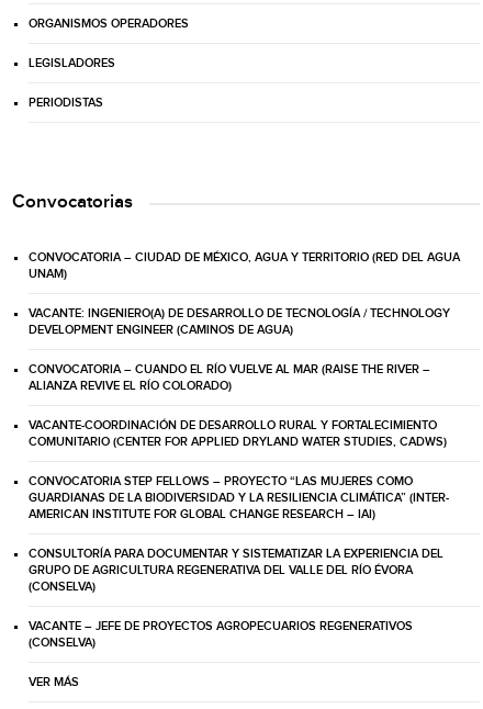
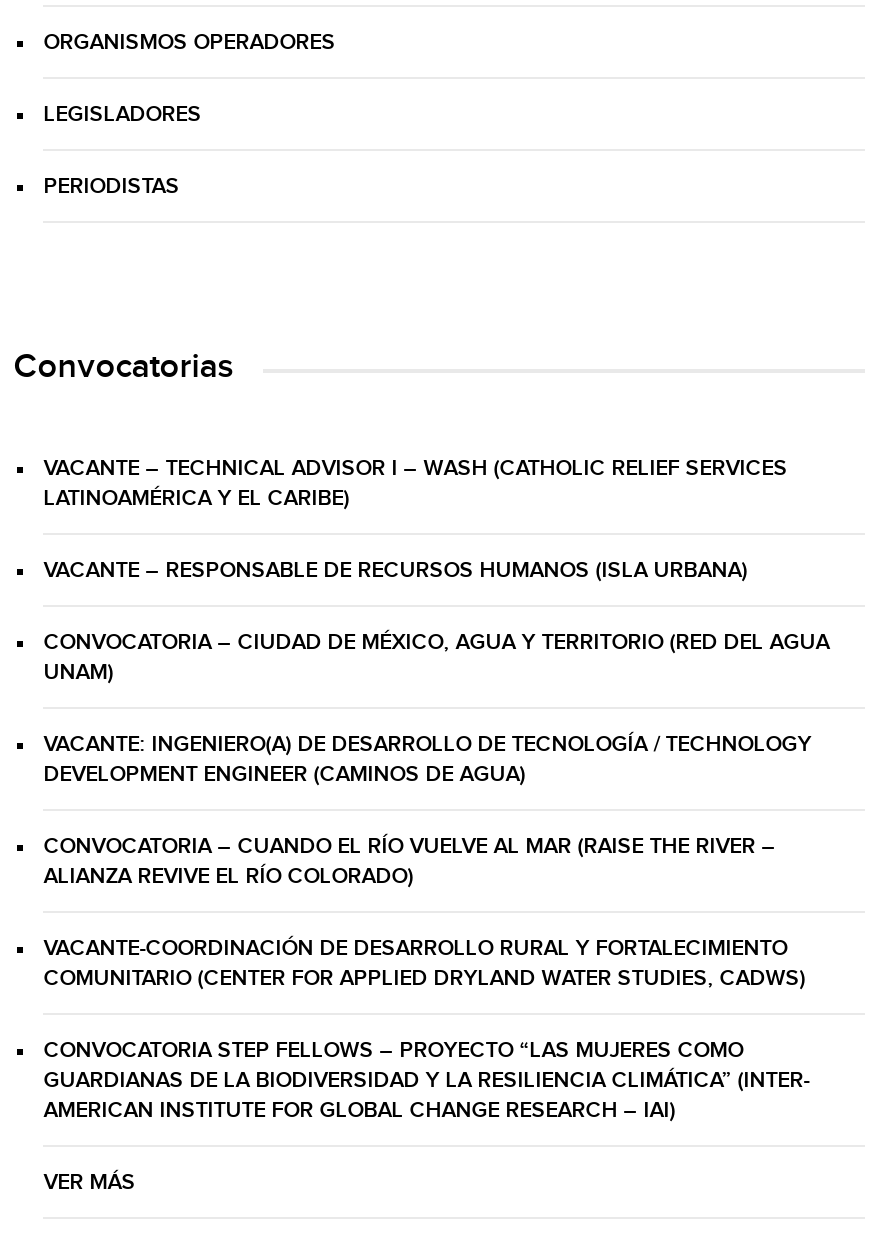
+ VACANTE – TECHNICAL ADVISOR I – WASH (CATHOLIC RELIEF SERVICES
+ LATINOAMÉRICA Y EL CARIBE)
+ VACANTE – RESPONSABLE DE RECURSOS HUMANOS (ISLA URBANA)

moved down: CONVOCATORIA – CIUDAD DE MÉXICO, AGUA Y TERRITORIO (RED DEL AGUA | UNAM) | VACANTE: INGENIERO(A) DE DESARROLLO DE TECNOLOGÍA / TECHNOLOGY | ... | GUARDIANAS DE LA BIODIVERSIDAD Y LA RESILIENCIA CLIMÁTICA” (INTER- | AMERICAN INSTITUTE FOR GLOBAL CHANGE RESEARCH – IAI)

- CONSULTORÍA PARA DOCUMENTAR Y SISTEMATIZAR LA EXPERIENCIA DEL
- GRUPO DE AGRICULTURA REGENERATIVA DEL VALLE DEL RÍO ÉVORA
- (CONSELVA)
- VACANTE – JEFE DE PROYECTOS AGROPECUARIOS REGENERATIVOS
- (CONSELVA)
